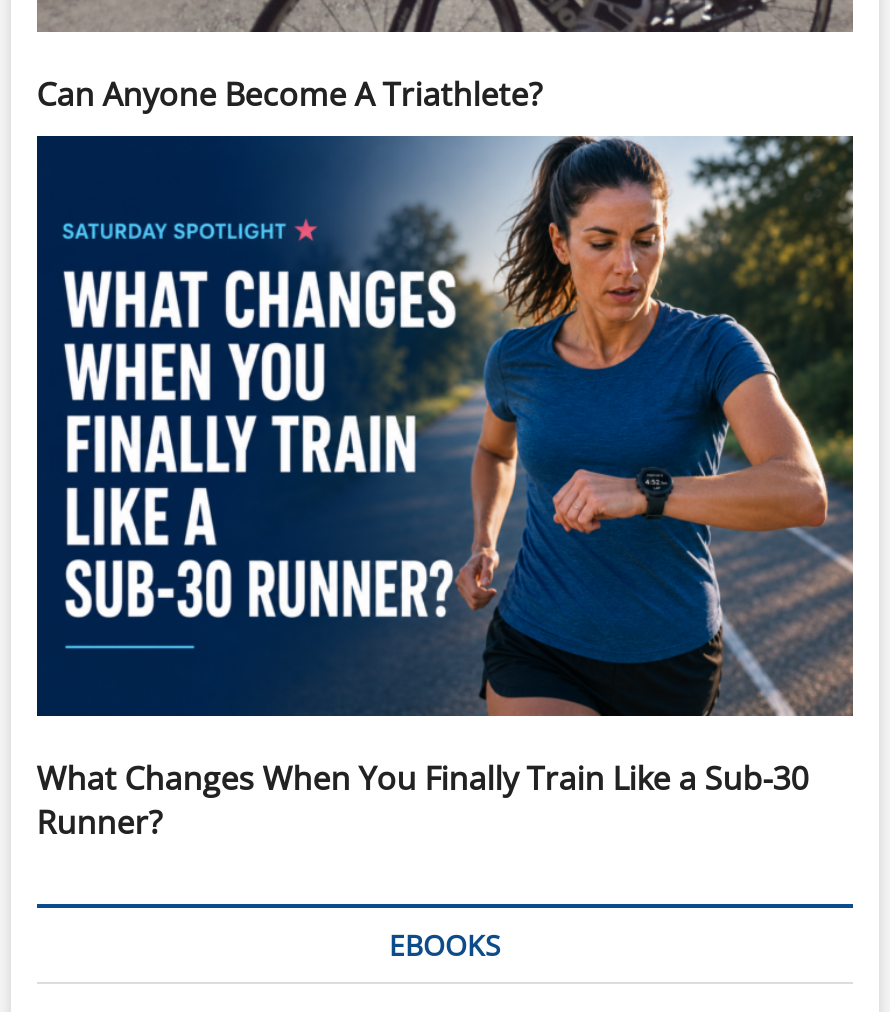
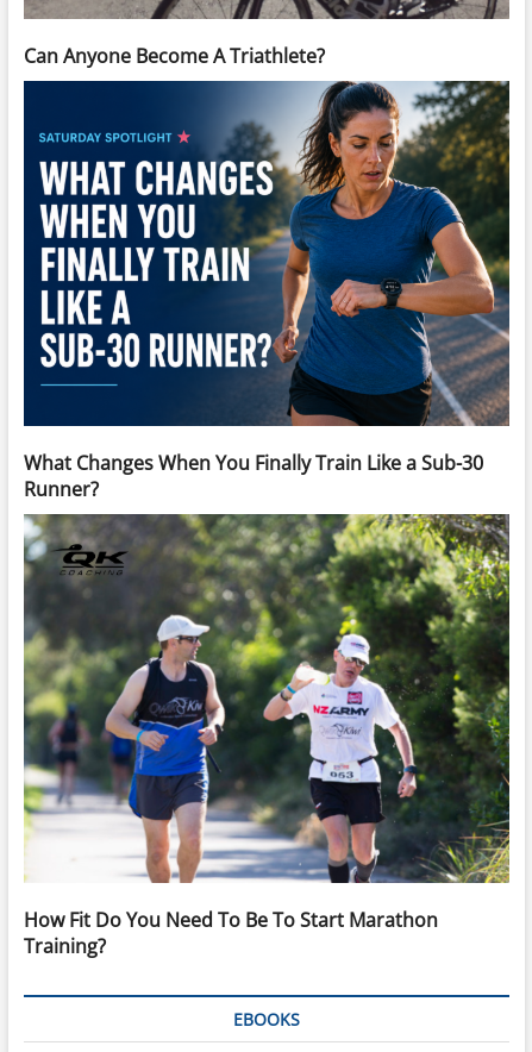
+ [image]
+ How Fit Do You Need To Be To Start Marathon
+ Training?
